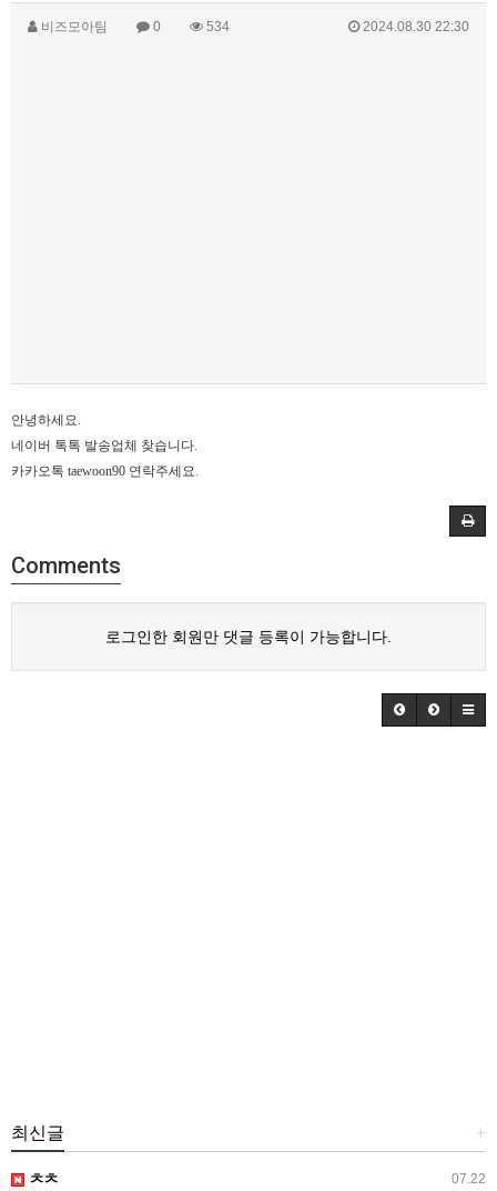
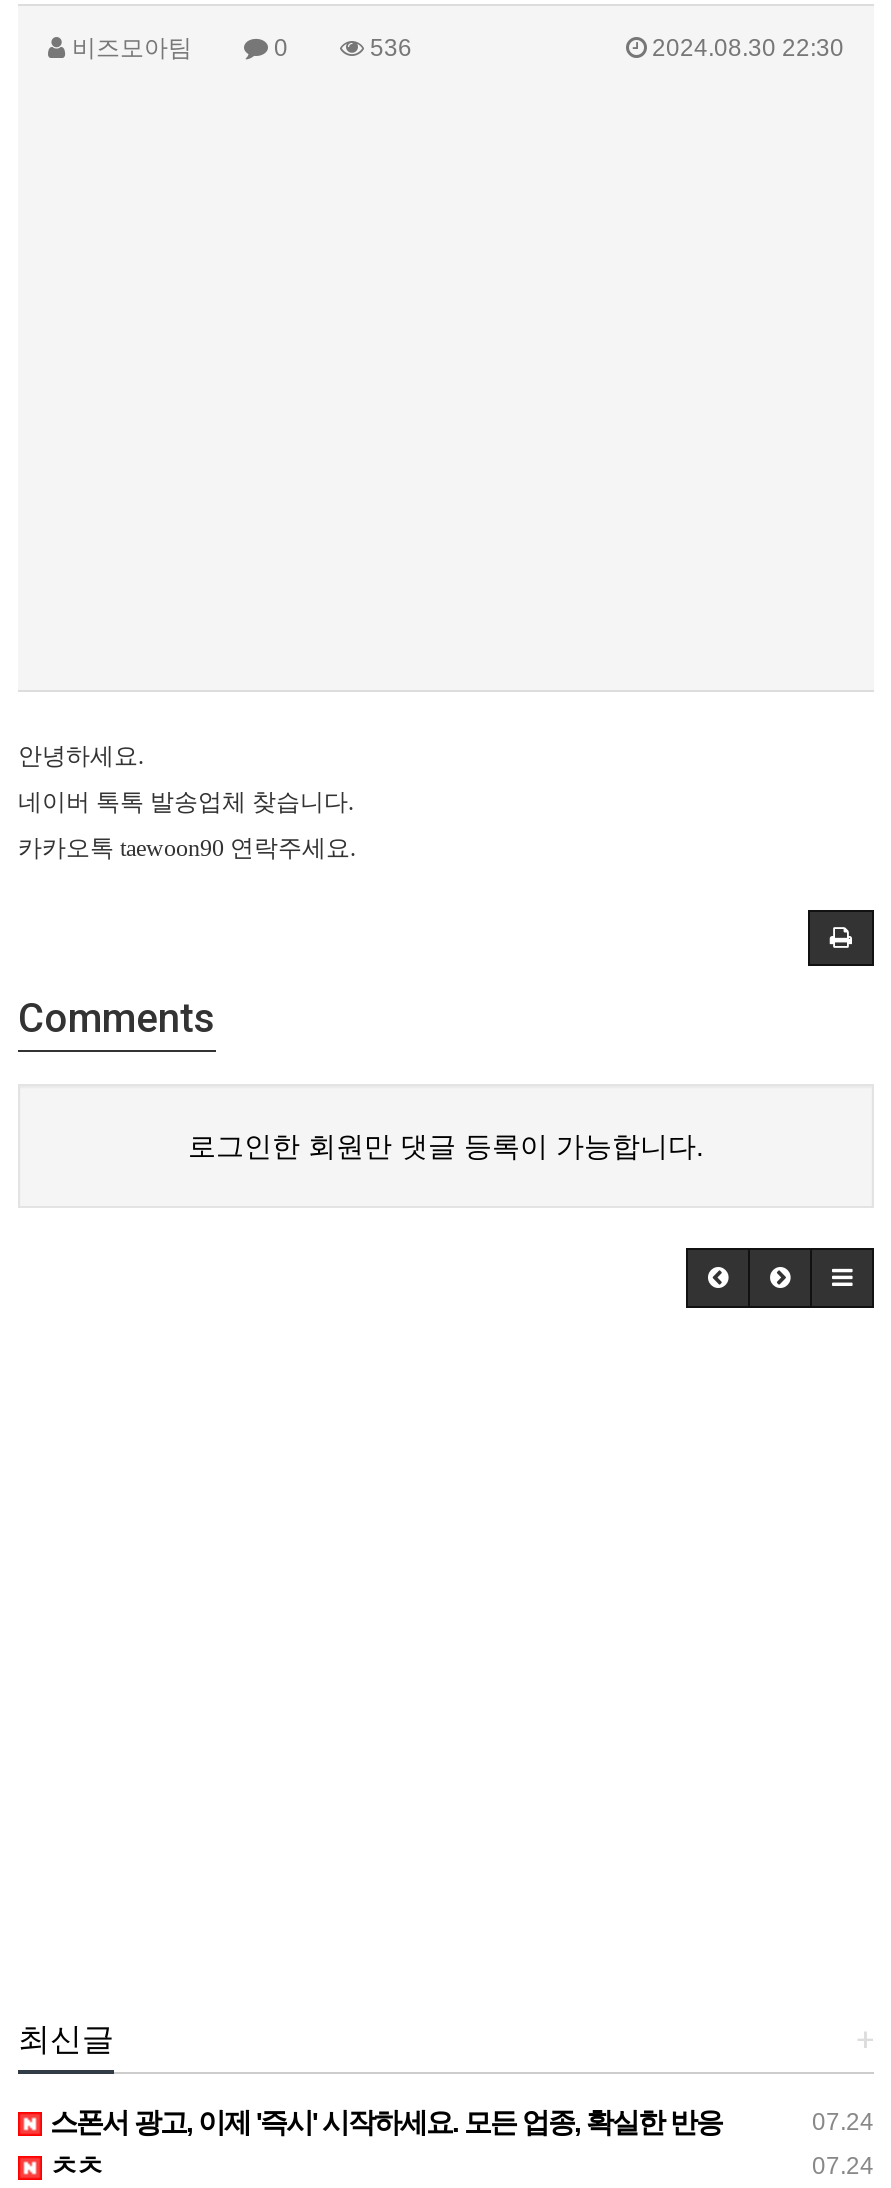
- 534
+ 536

- 07.22
+ 07.24
+ 스폰서 광고, 이제 '즉시' 시작하세요. 모든 업종, 확실한 반응
+ 07.24
